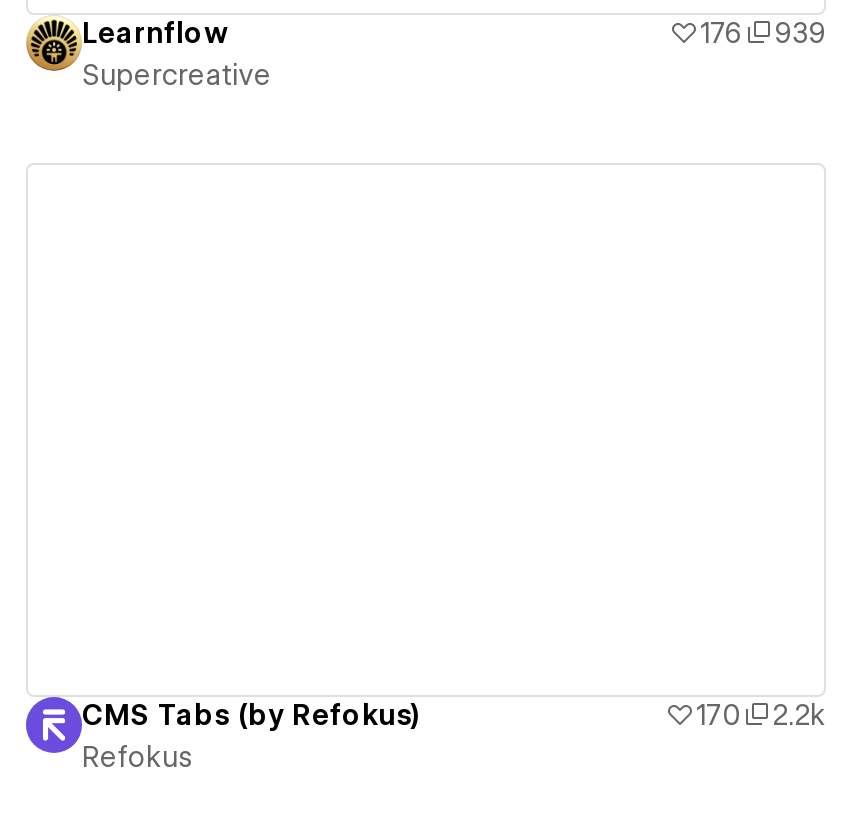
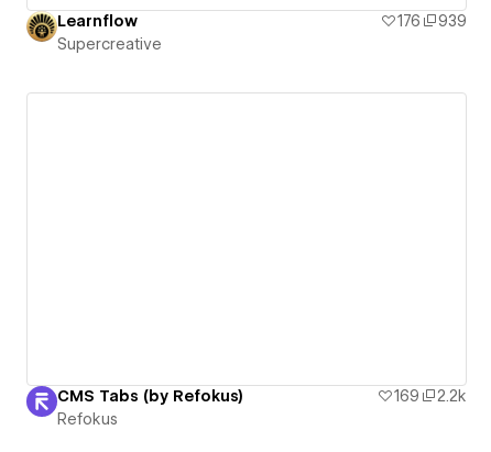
- 170 2.2k
+ 169 2.2k
